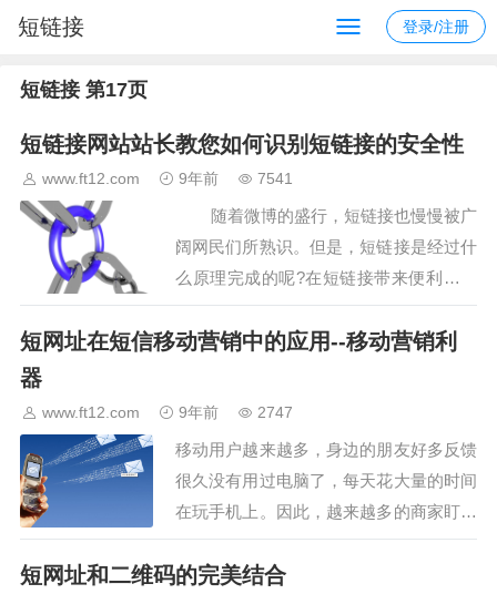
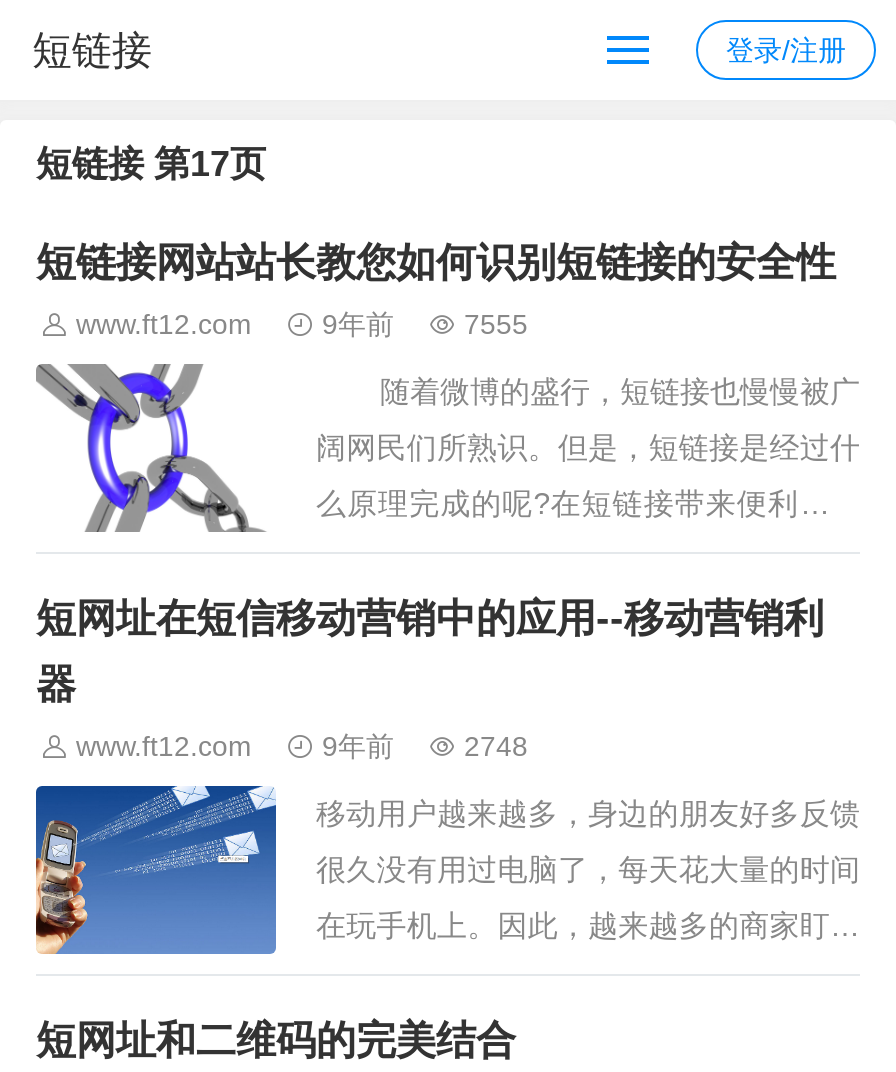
- 7541
+ 7555

- 2747
+ 2748
